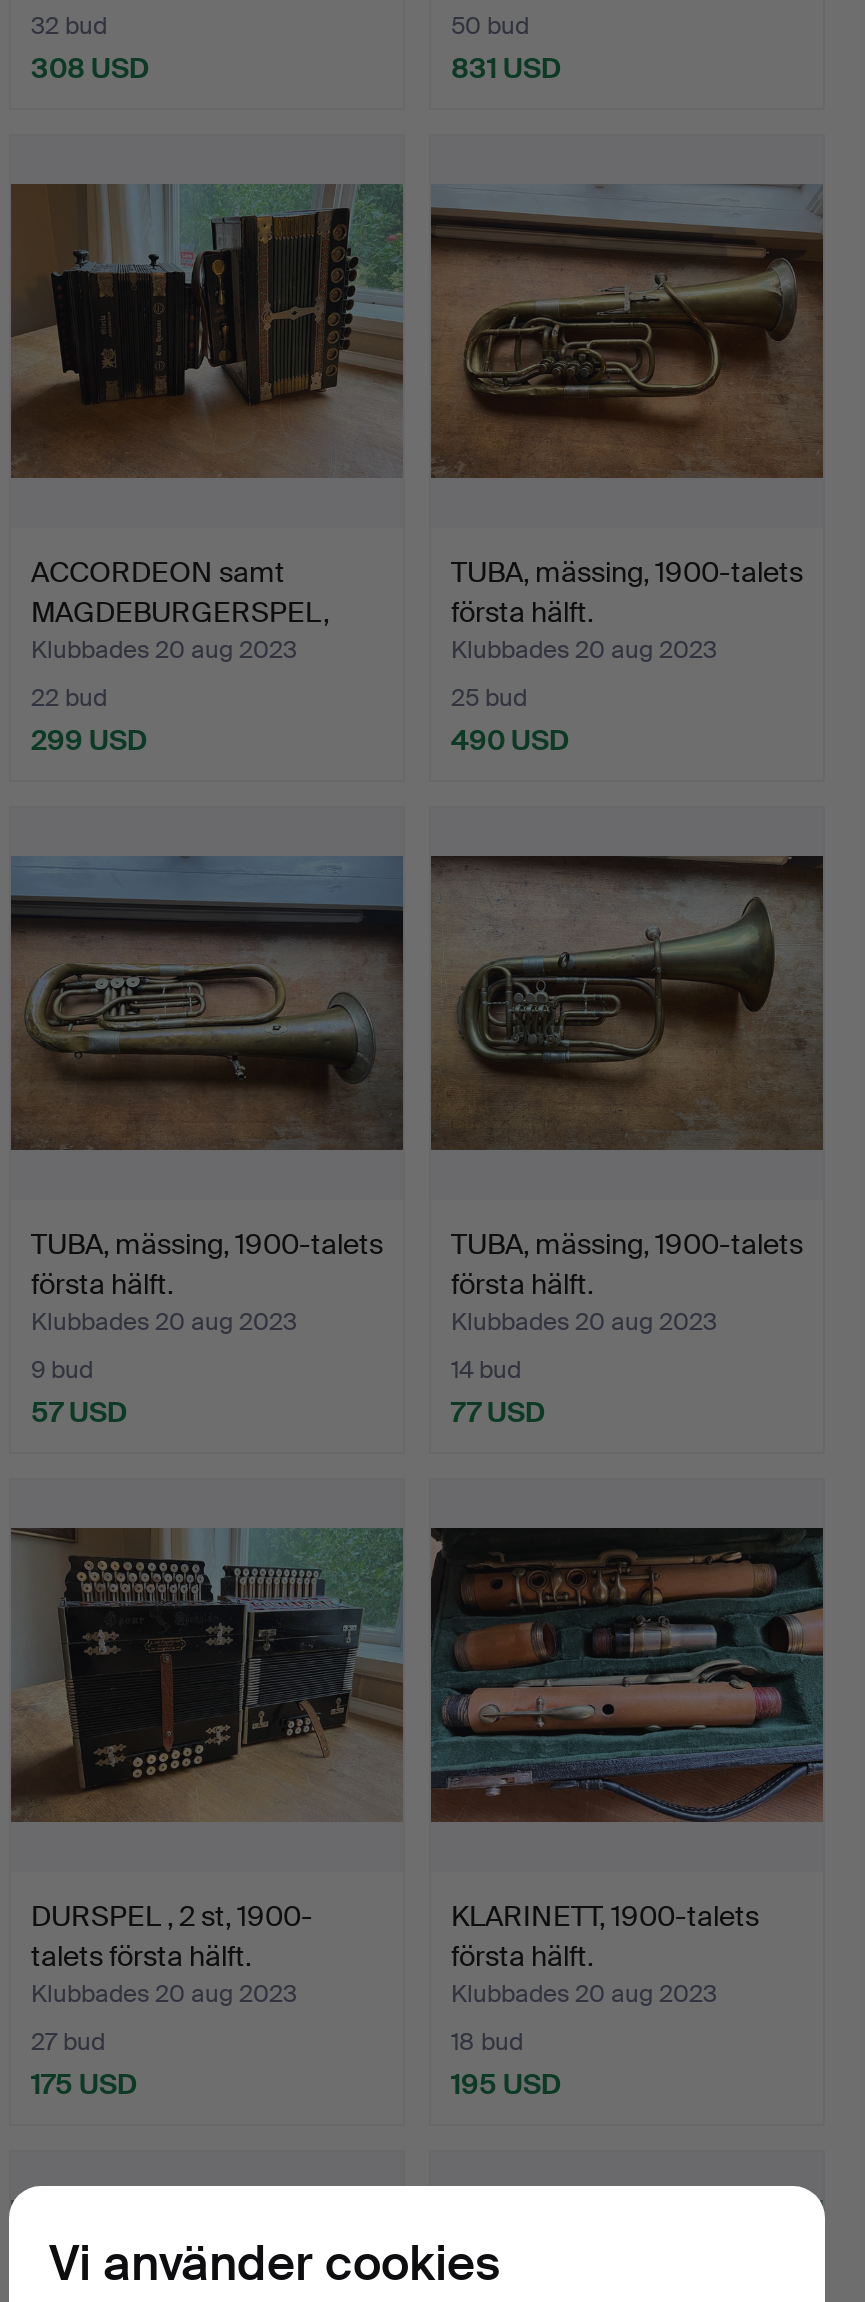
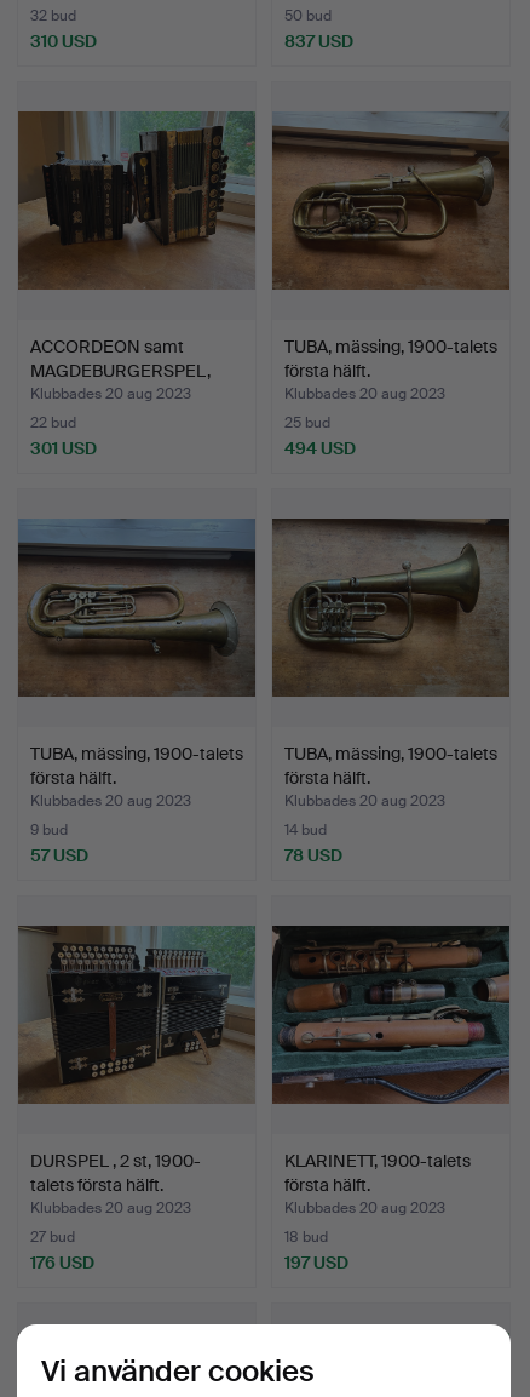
- 308 USD
+ 310 USD

- 831 USD
+ 837 USD

- 299 USD
+ 301 USD

- 490 USD
+ 494 USD

- 77 USD
+ 78 USD

- 175 USD
+ 176 USD

- 195 USD
+ 197 USD
